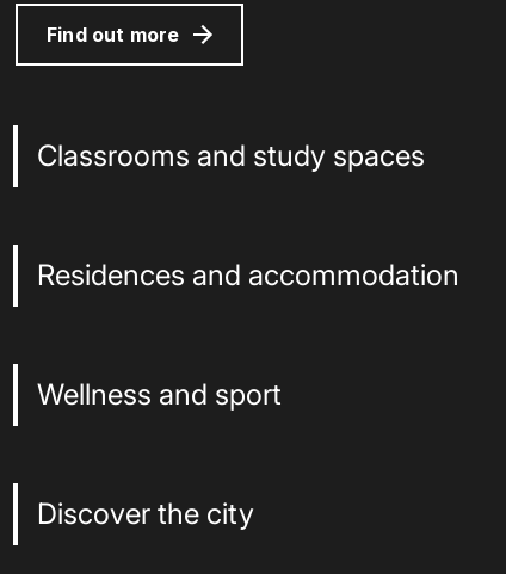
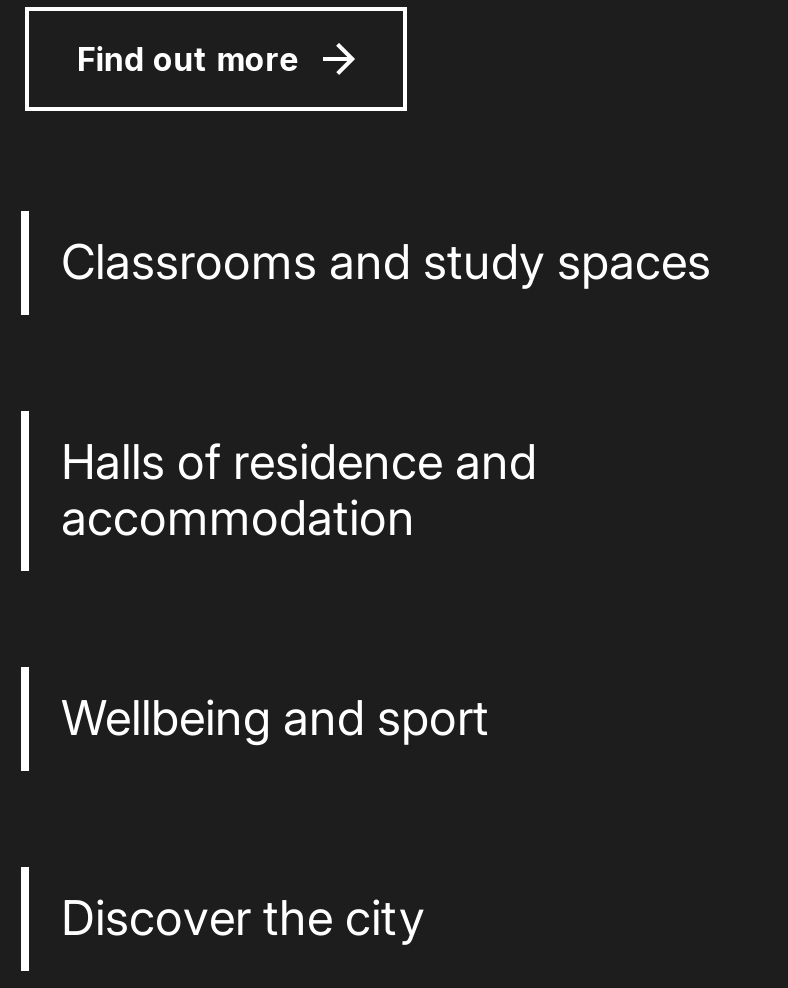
- Residences and accommodation
+ Halls of residence and
+ accommodation

- Wellness and sport
+ Wellbeing and sport
